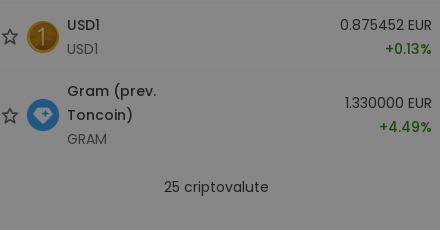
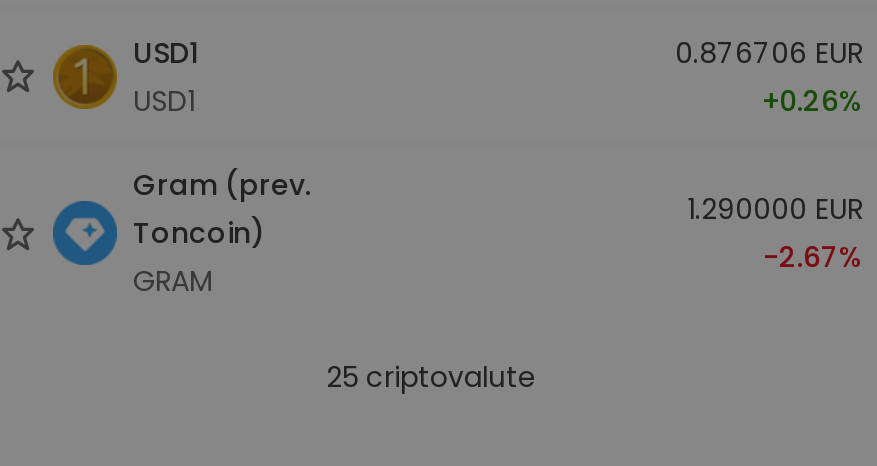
- 0.875452 EUR
+ 0.876706 EUR

- +0.13%
+ +0.26%

- 1.330000 EUR
+ 1.290000 EUR

- +4.49%
+ -2.67%
